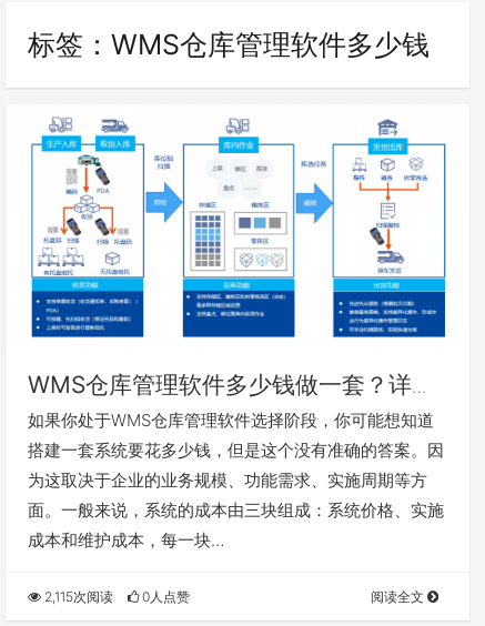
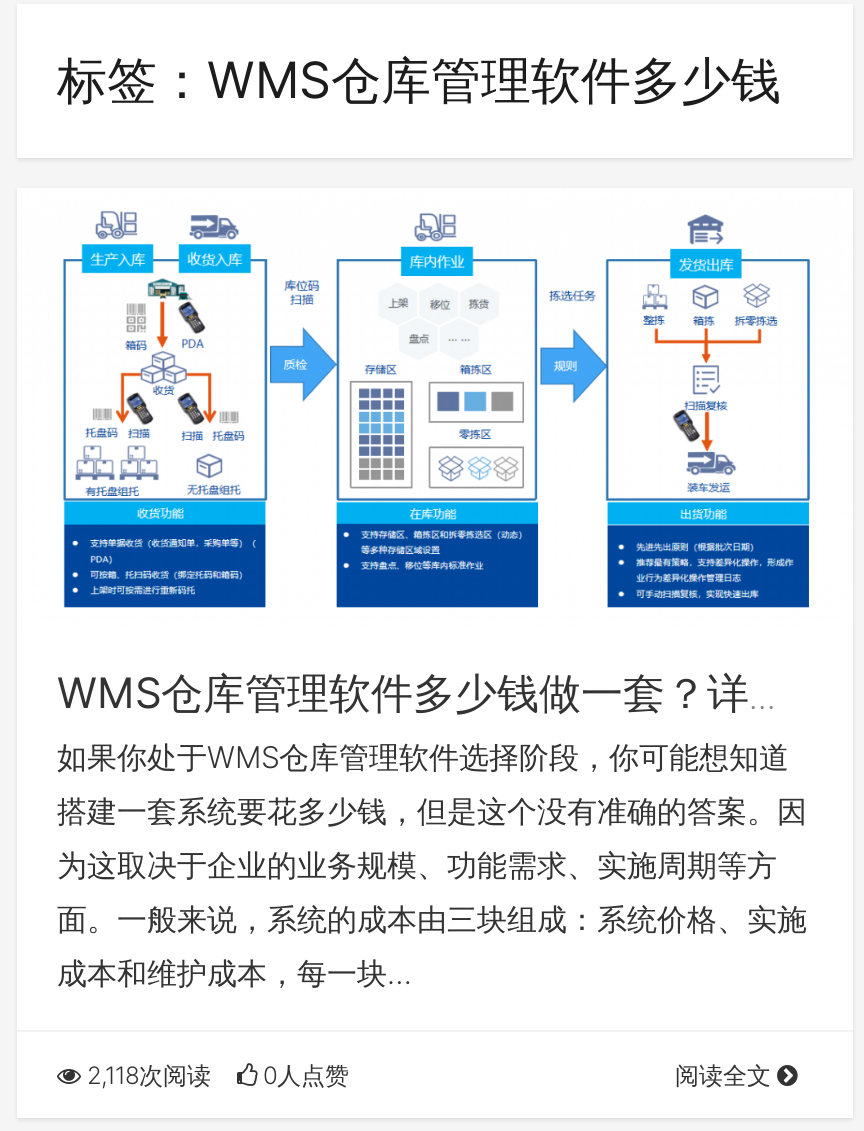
- 2,115次阅读
+ 2,118次阅读
